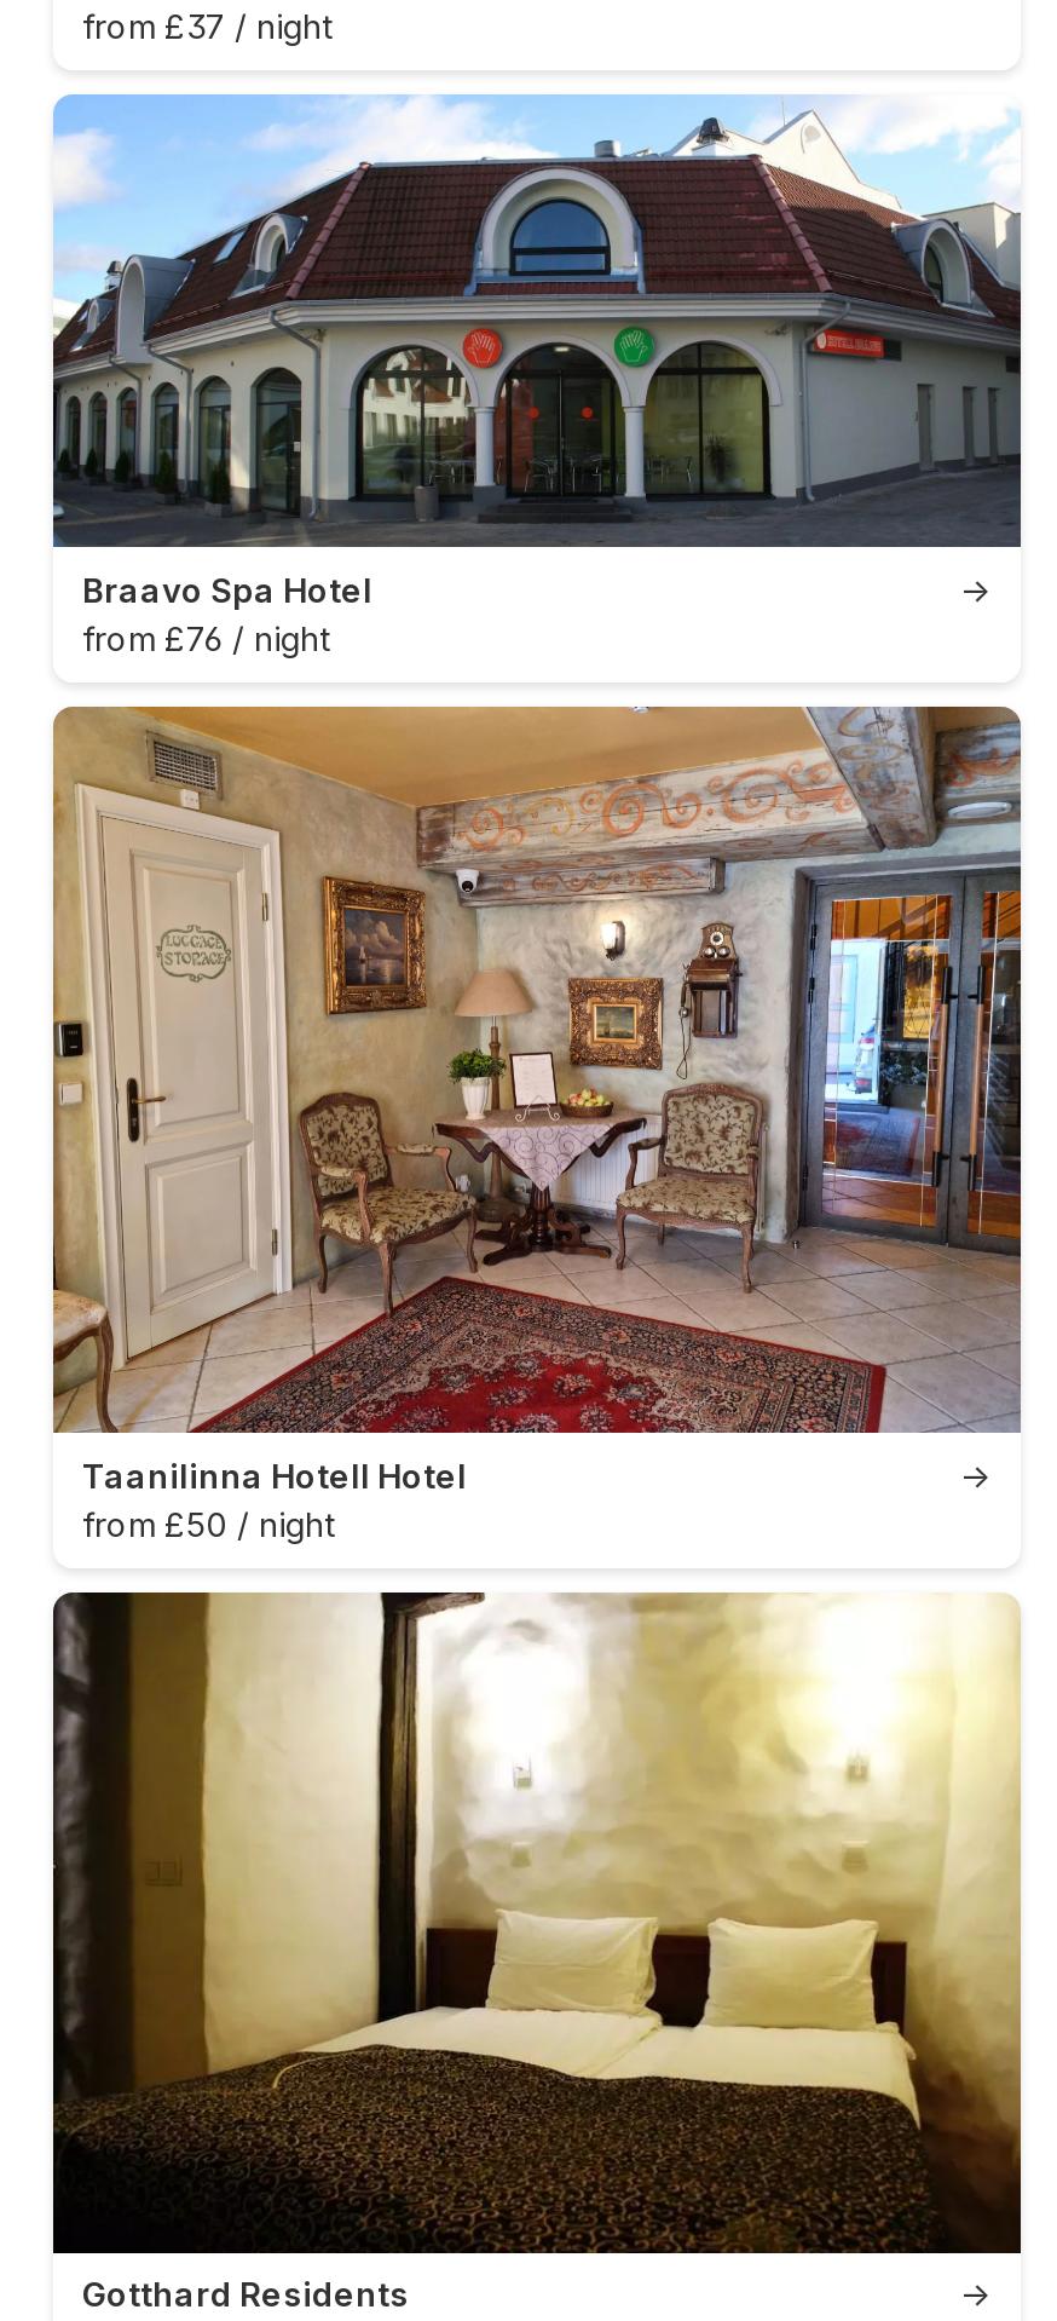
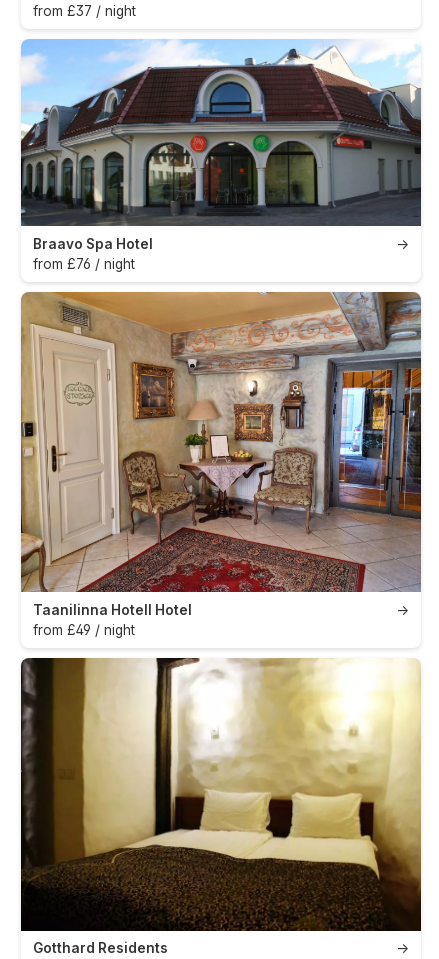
- from £50 / night
+ from £49 / night
